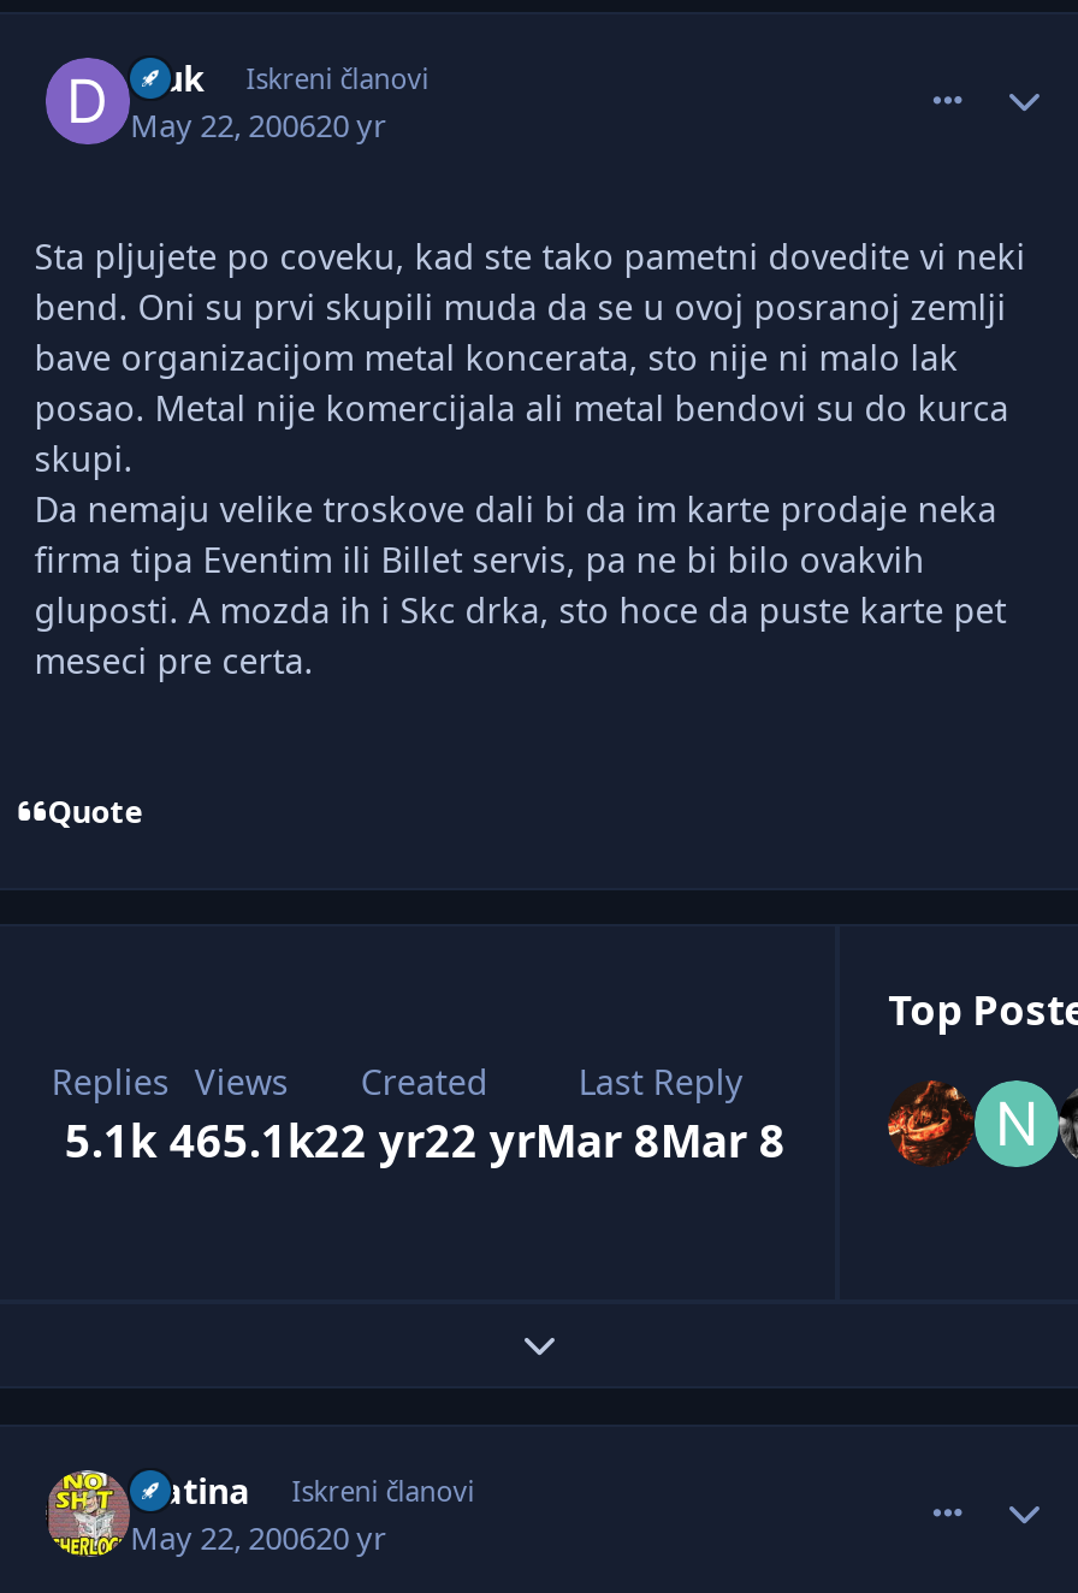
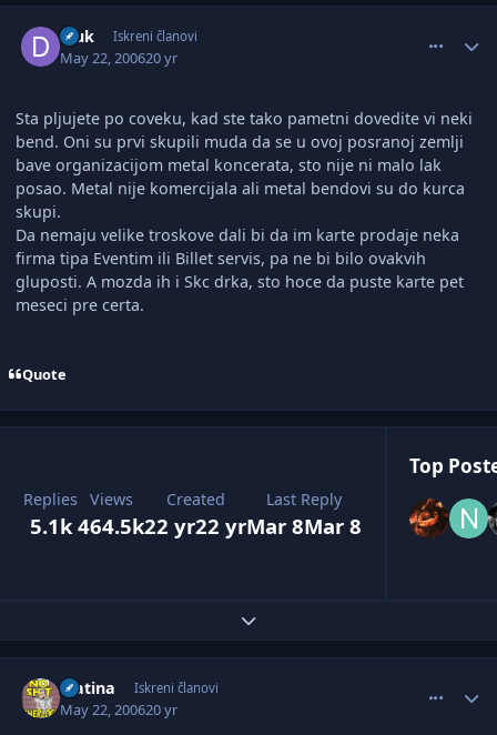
- 5.1k 465.1k 22 yr22 yr Mar 8Mar 8
+ 5.1k 464.5k 22 yr22 yr Mar 8Mar 8
